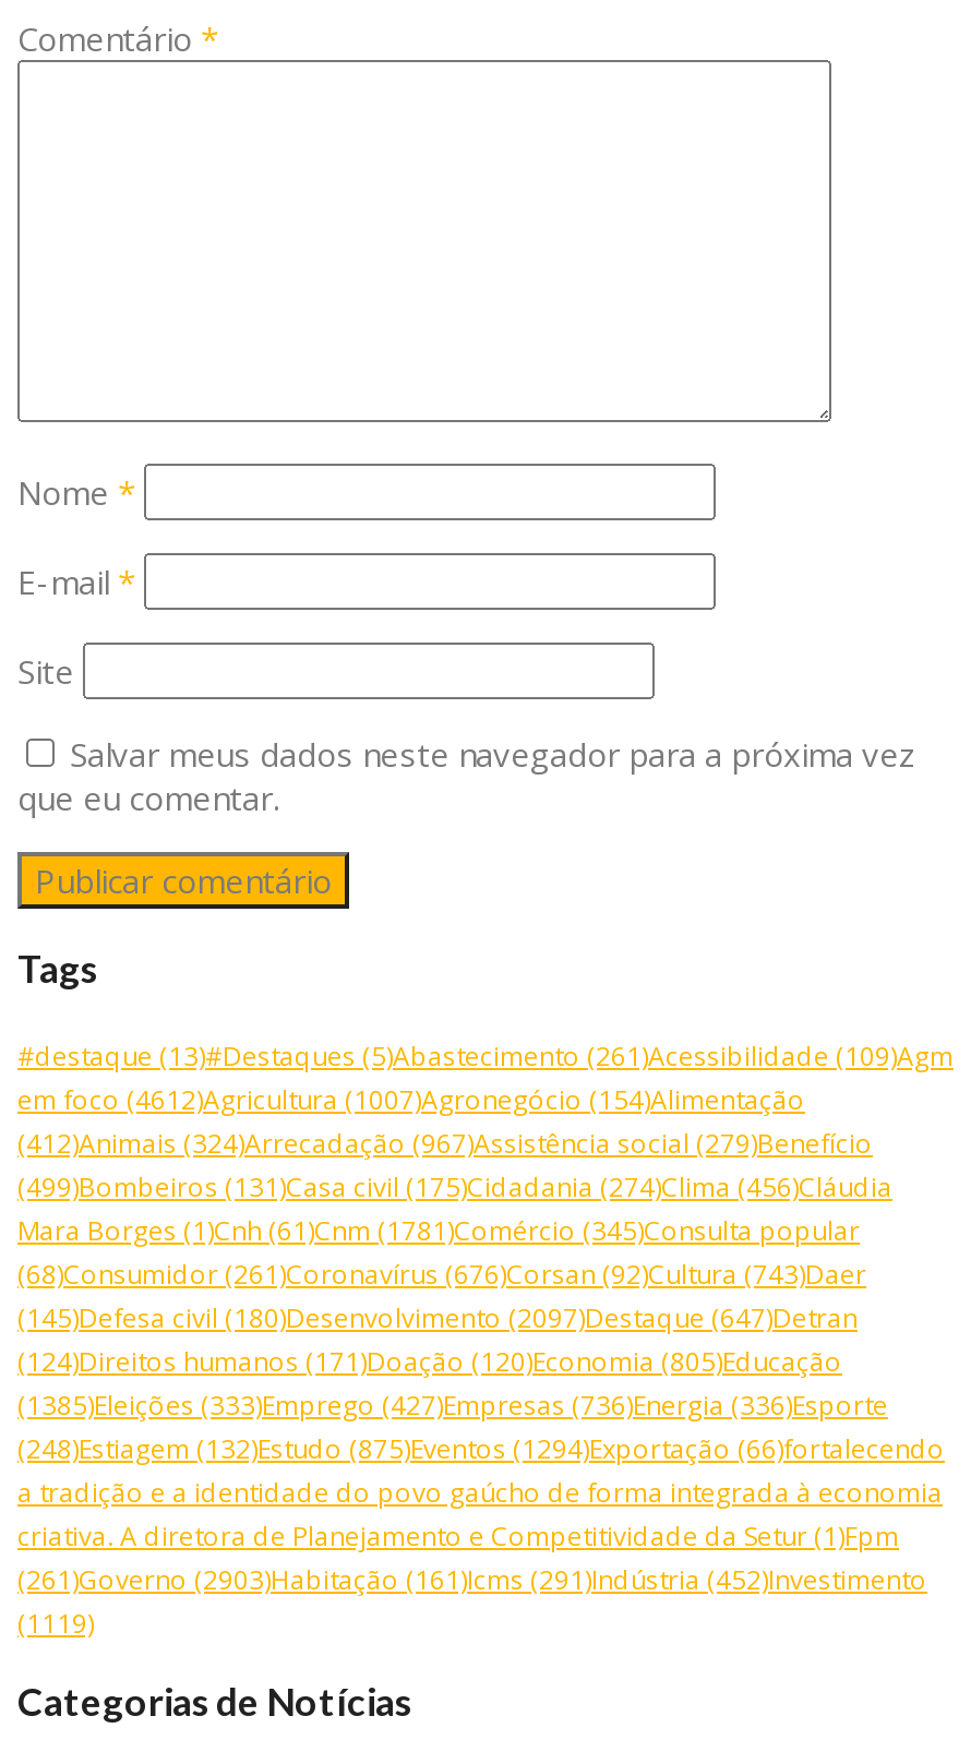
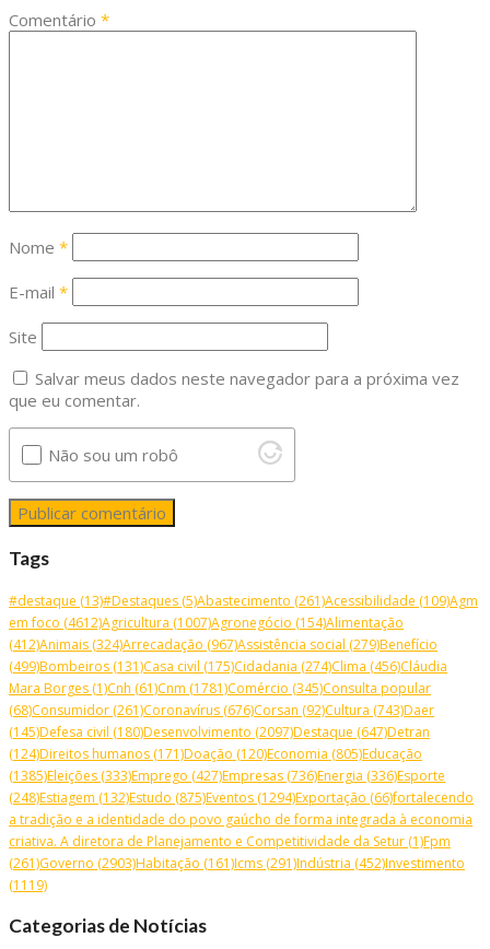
+ Não sou um robô
